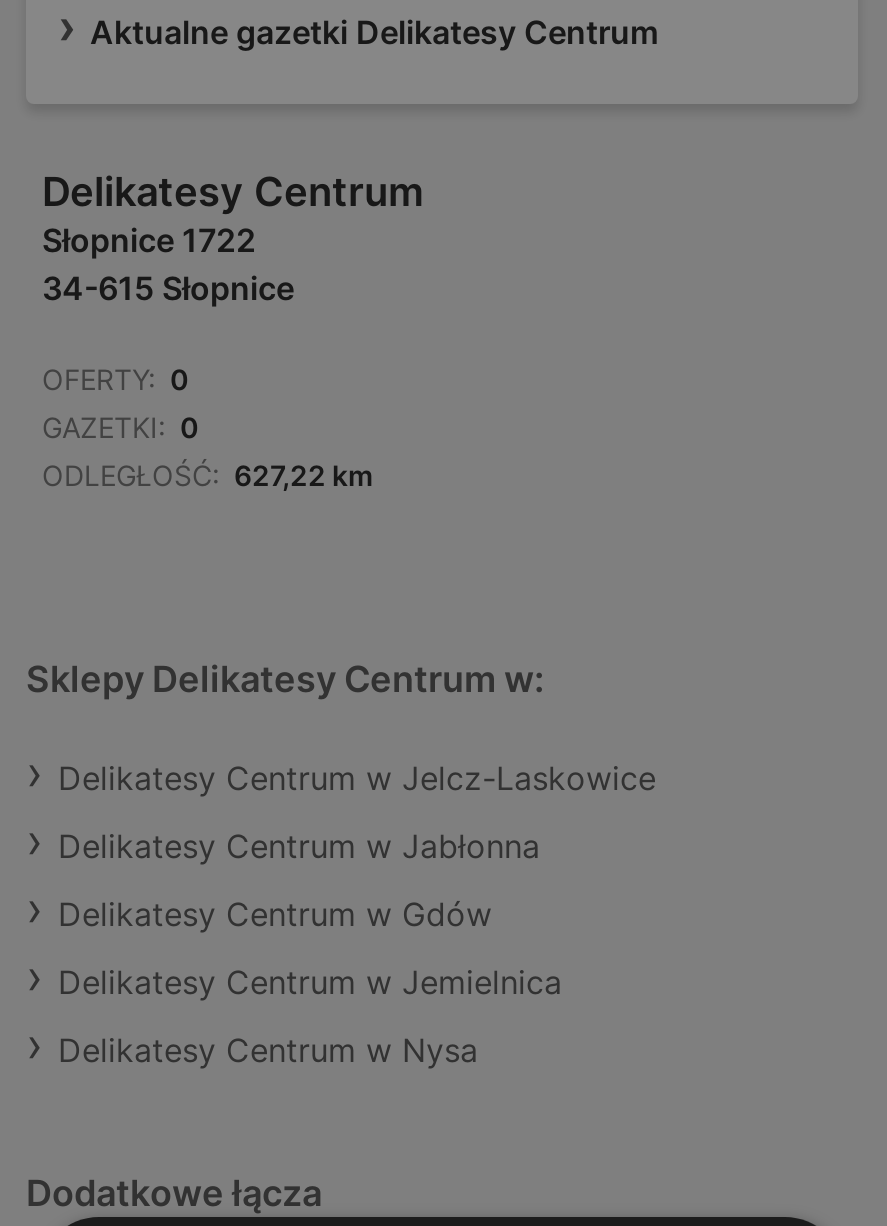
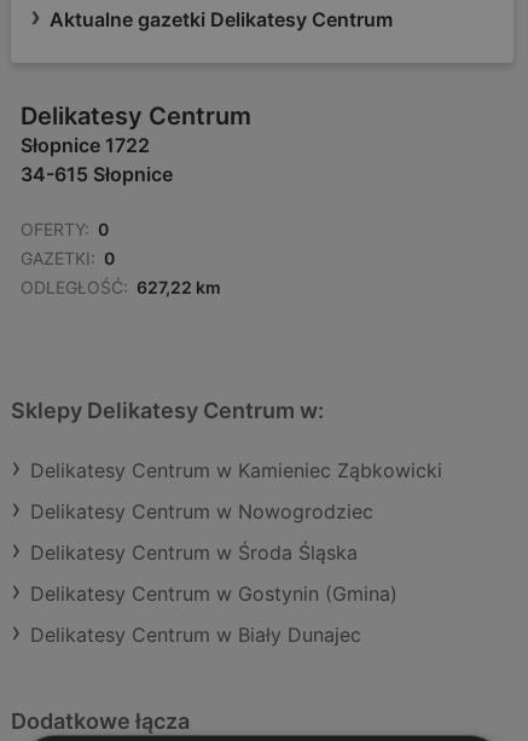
- Delikatesy Centrum w Jelcz-Laskowice
+ Delikatesy Centrum w Kamieniec Ząbkowicki

- Delikatesy Centrum w Jabłonna
+ Delikatesy Centrum w Nowogrodziec

- Delikatesy Centrum w Gdów
+ Delikatesy Centrum w Środa Śląska

- Delikatesy Centrum w Jemielnica
+ Delikatesy Centrum w Gostynin (Gmina)

- Delikatesy Centrum w Nysa
+ Delikatesy Centrum w Biały Dunajec
